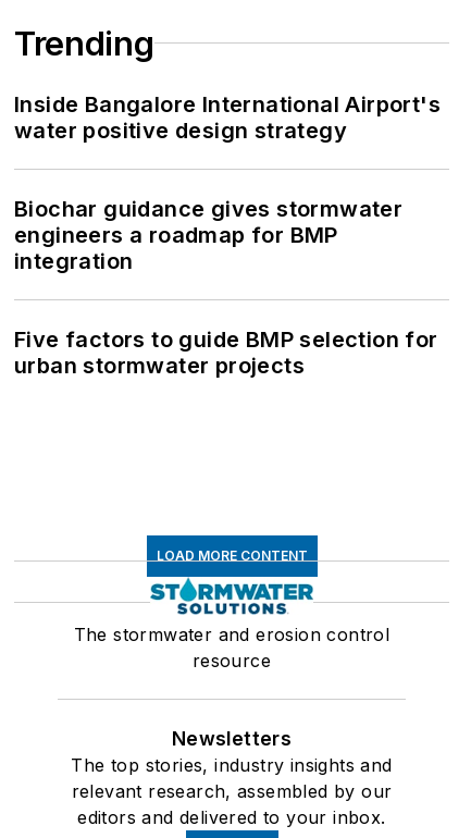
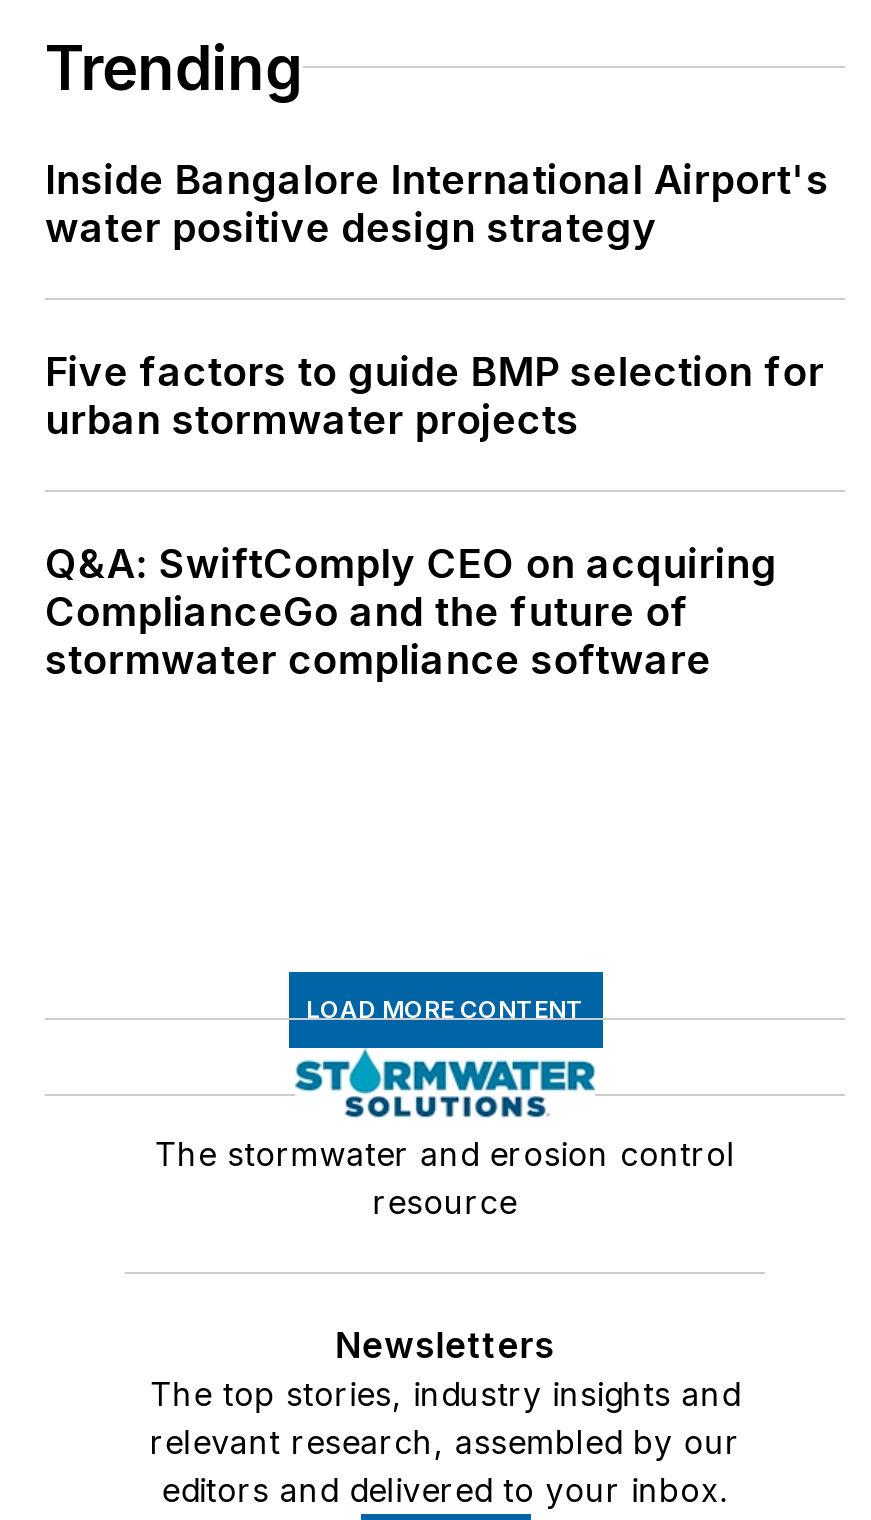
- Biochar guidance gives stormwater
- engineers a roadmap for BMP
- integration

moved up: Five factors to guide BMP selection for | urban stormwater projects

+ Q&A: SwiftComply CEO on acquiring
+ ComplianceGo and the future of
+ stormwater compliance software
